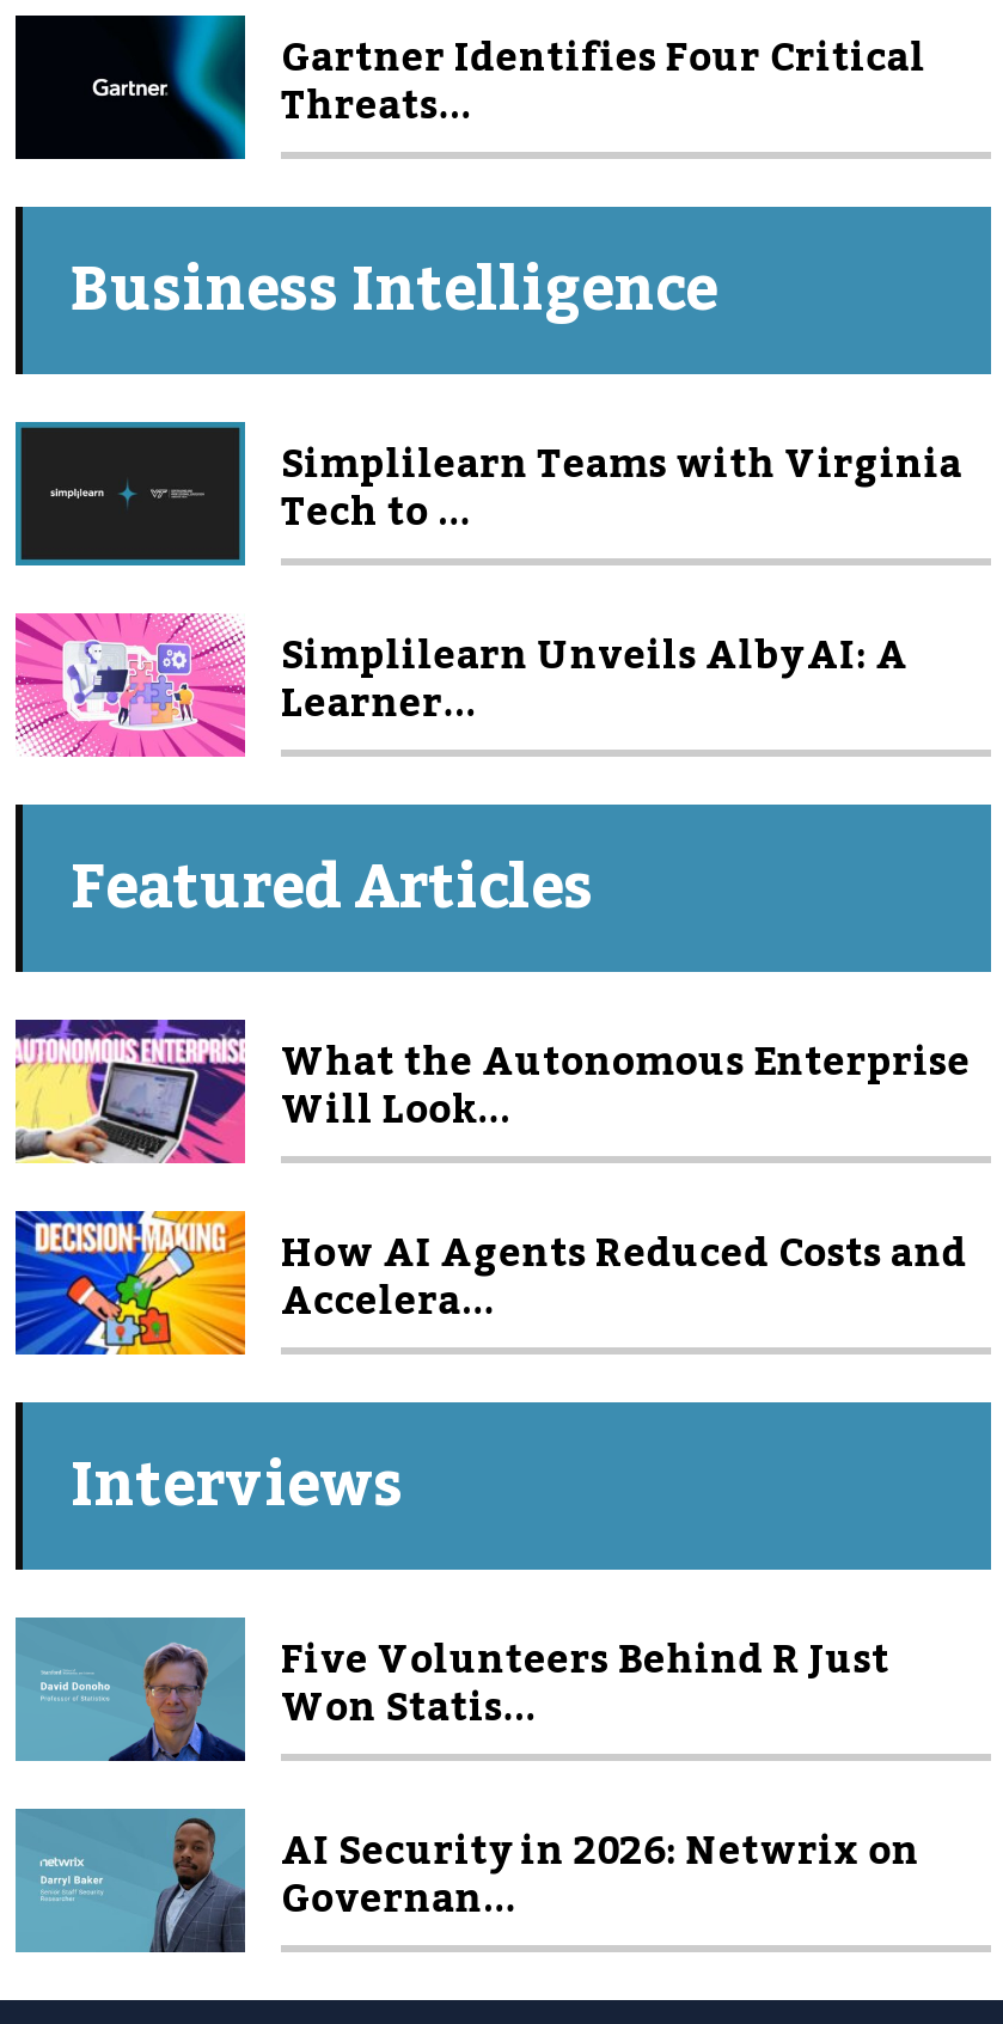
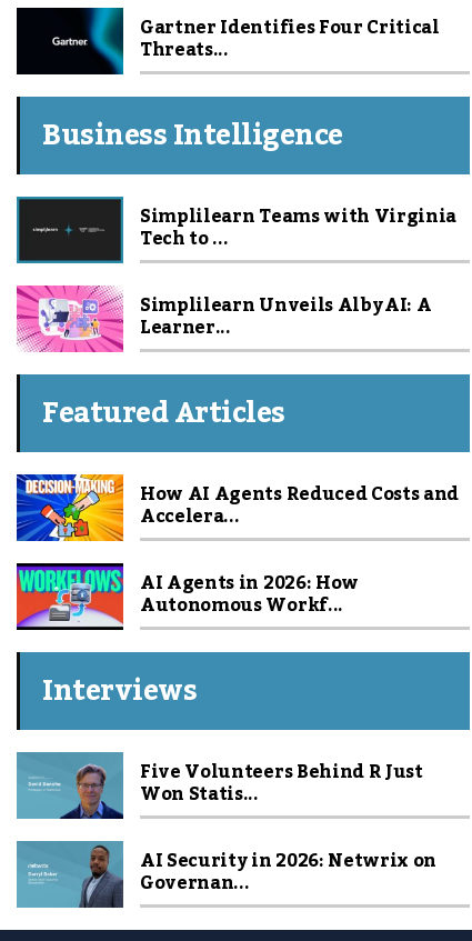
- [image]
- What the Autonomous Enterprise
- Will Look...

moved up: [image] | How AI Agents Reduced Costs and | Accelera...

+ [image]
+ AI Agents in 2026: How
+ Autonomous Workf...
